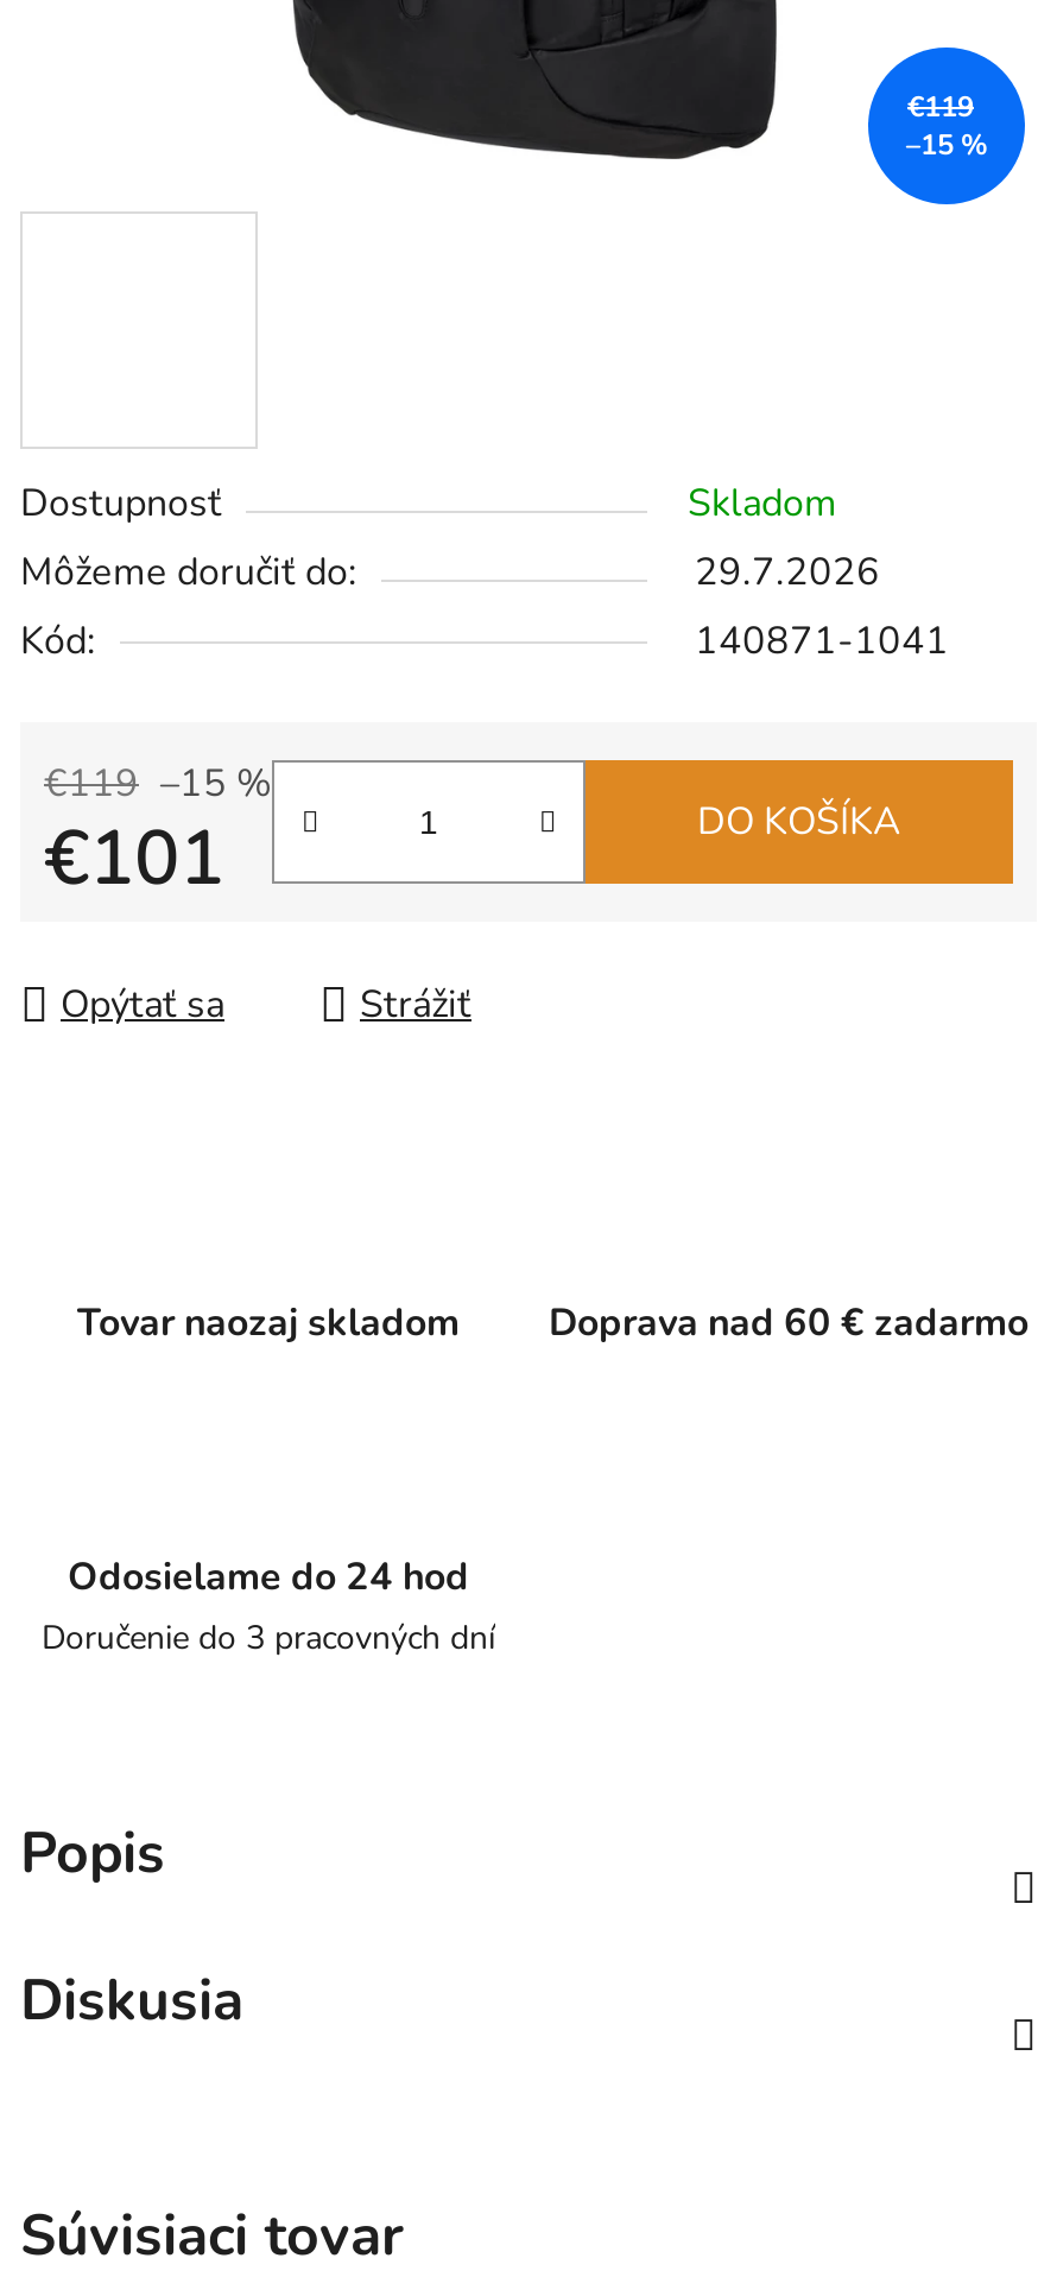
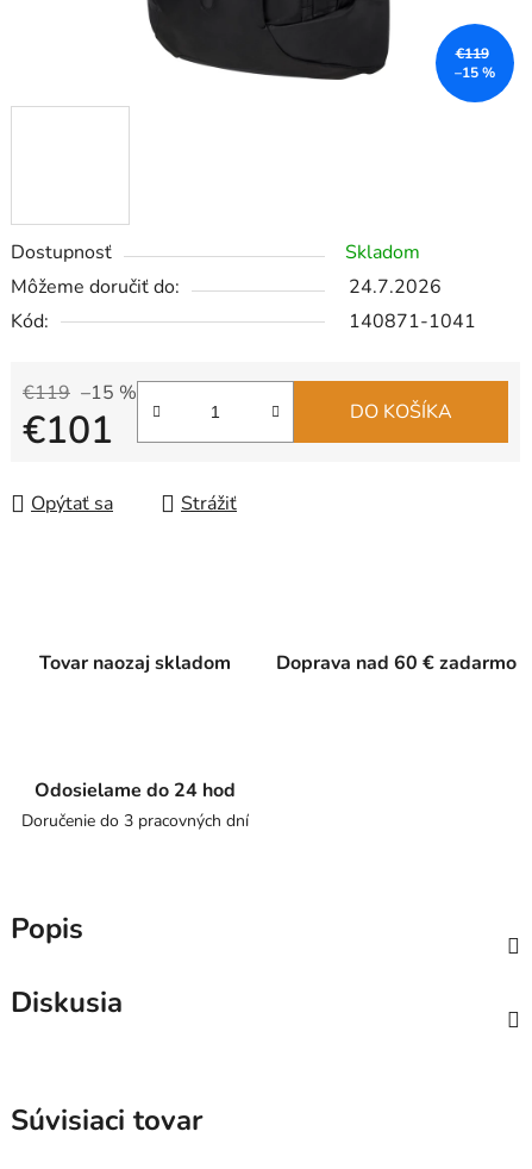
- 29.7.2026
+ 24.7.2026
